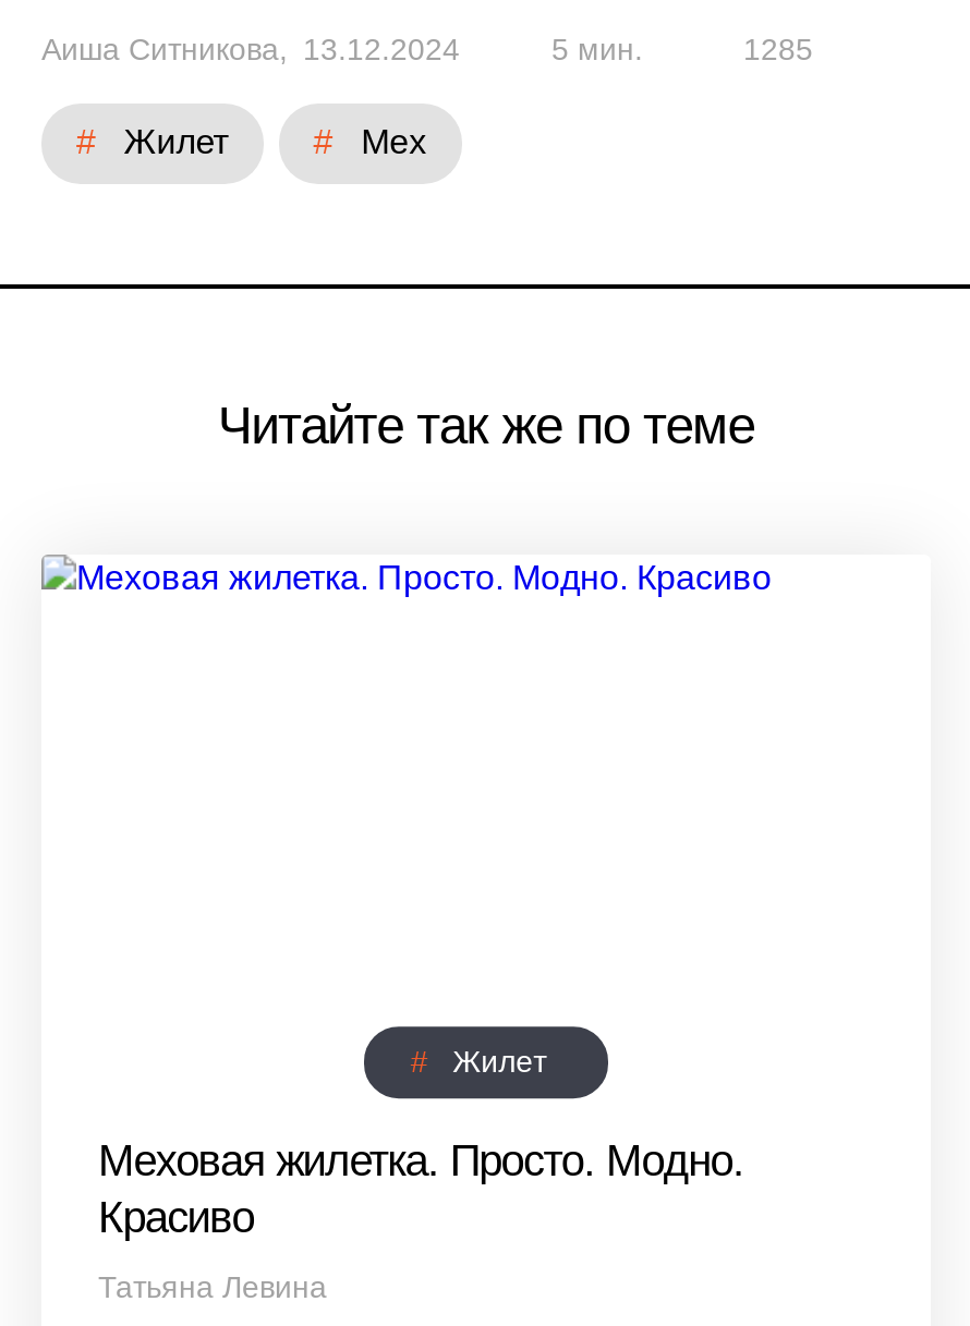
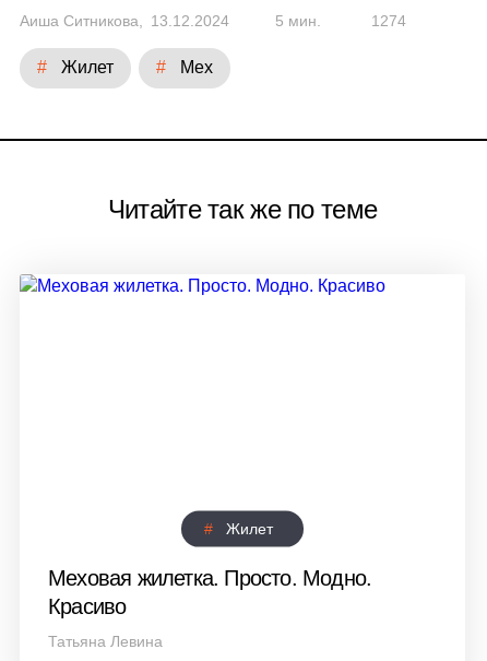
- 1285
+ 1274
